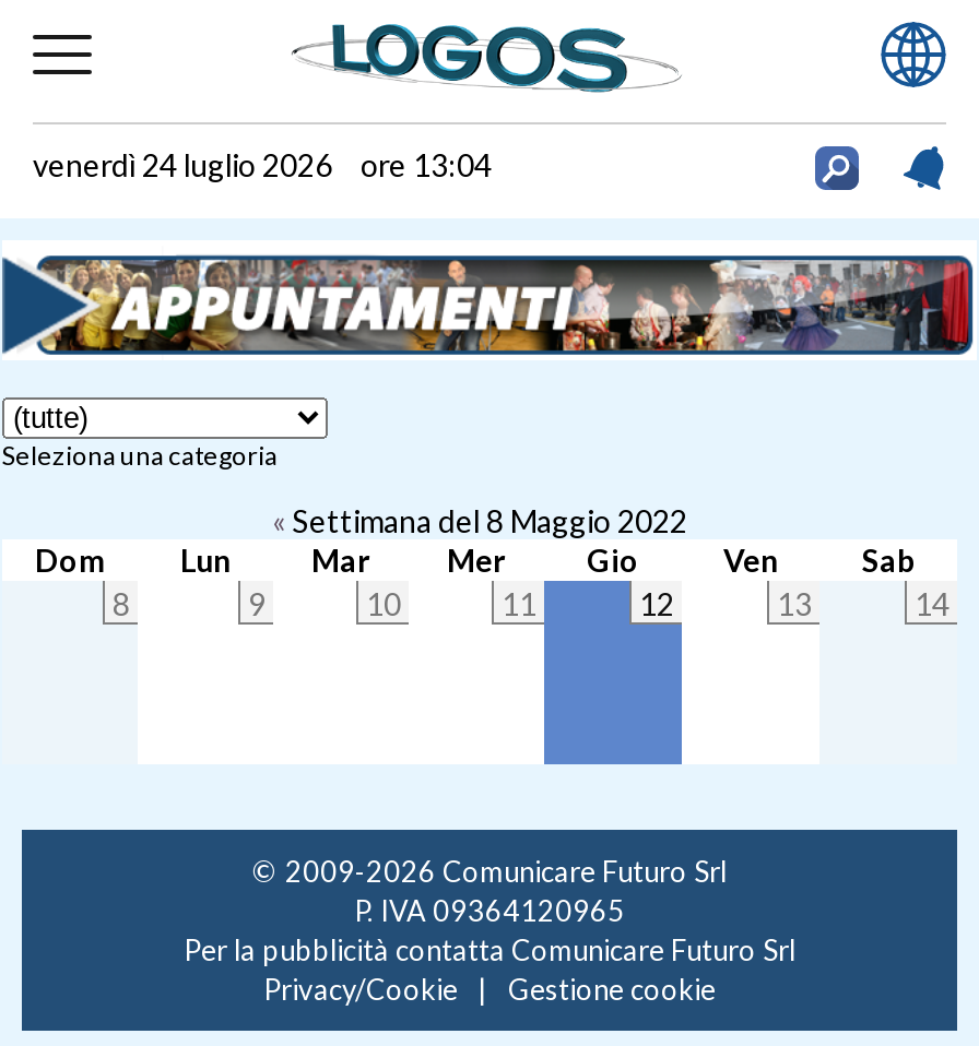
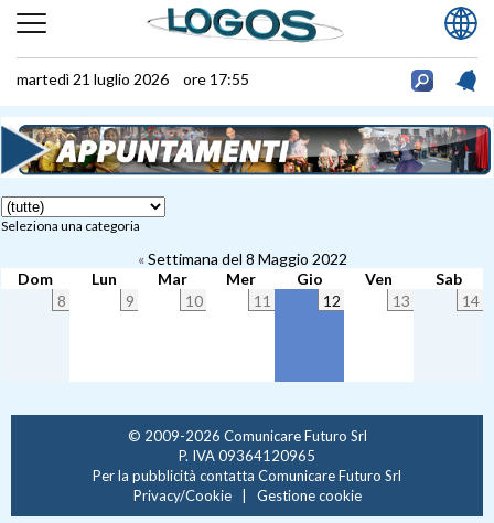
- venerdì 24 luglio 2026 ore 13:04
+ martedì 21 luglio 2026 ore 17:55
